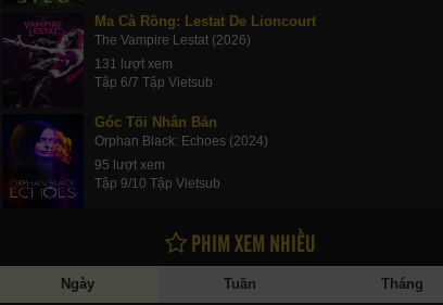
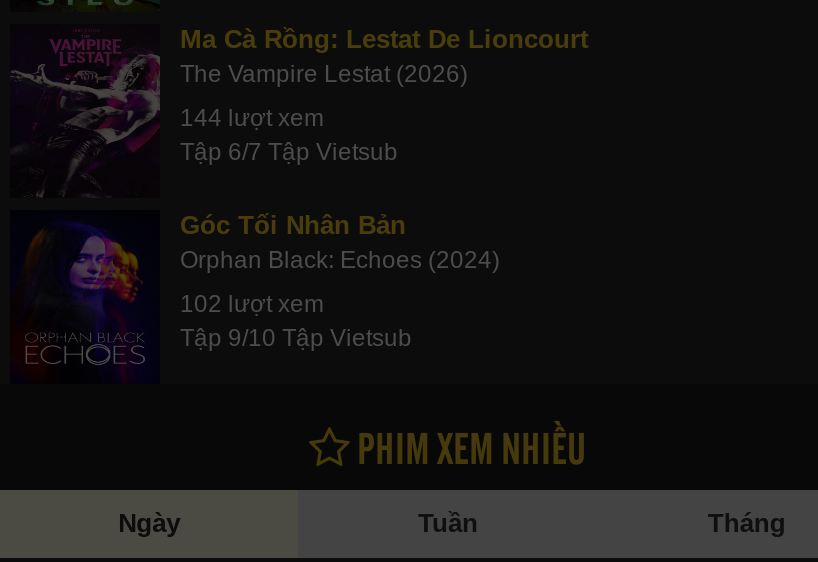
- 131 lượt xem
+ 144 lượt xem

- 95 lượt xem
+ 102 lượt xem
